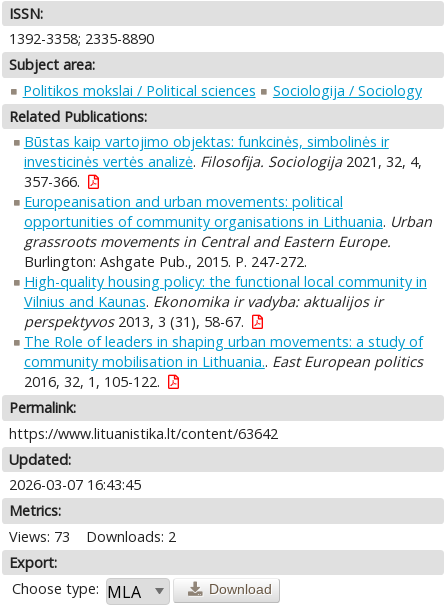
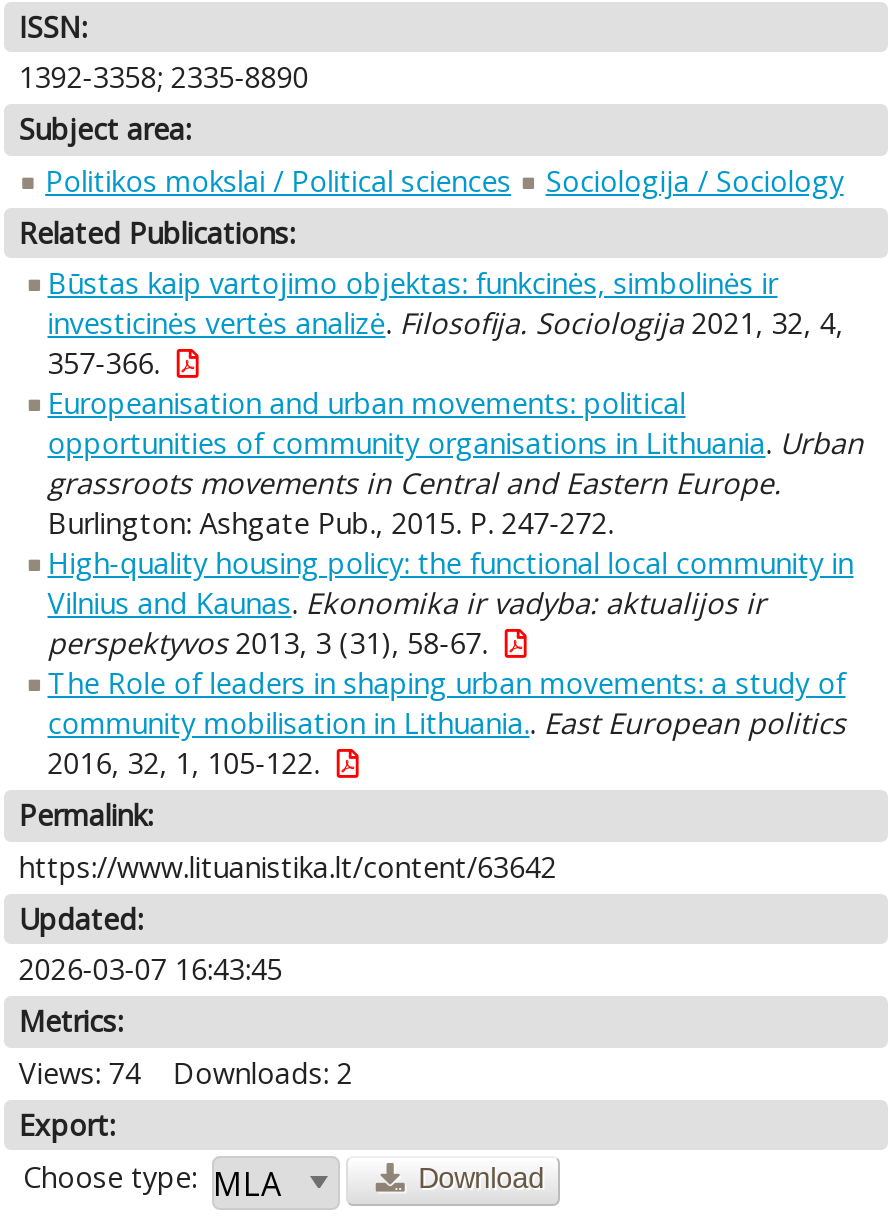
- Views: 73 Downloads: 2
+ Views: 74 Downloads: 2
